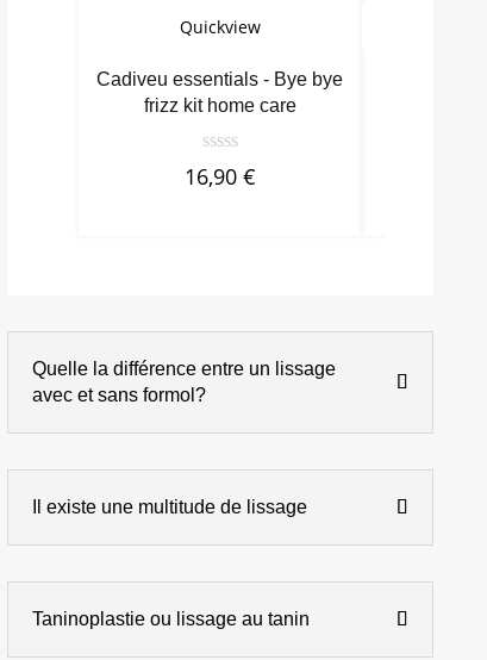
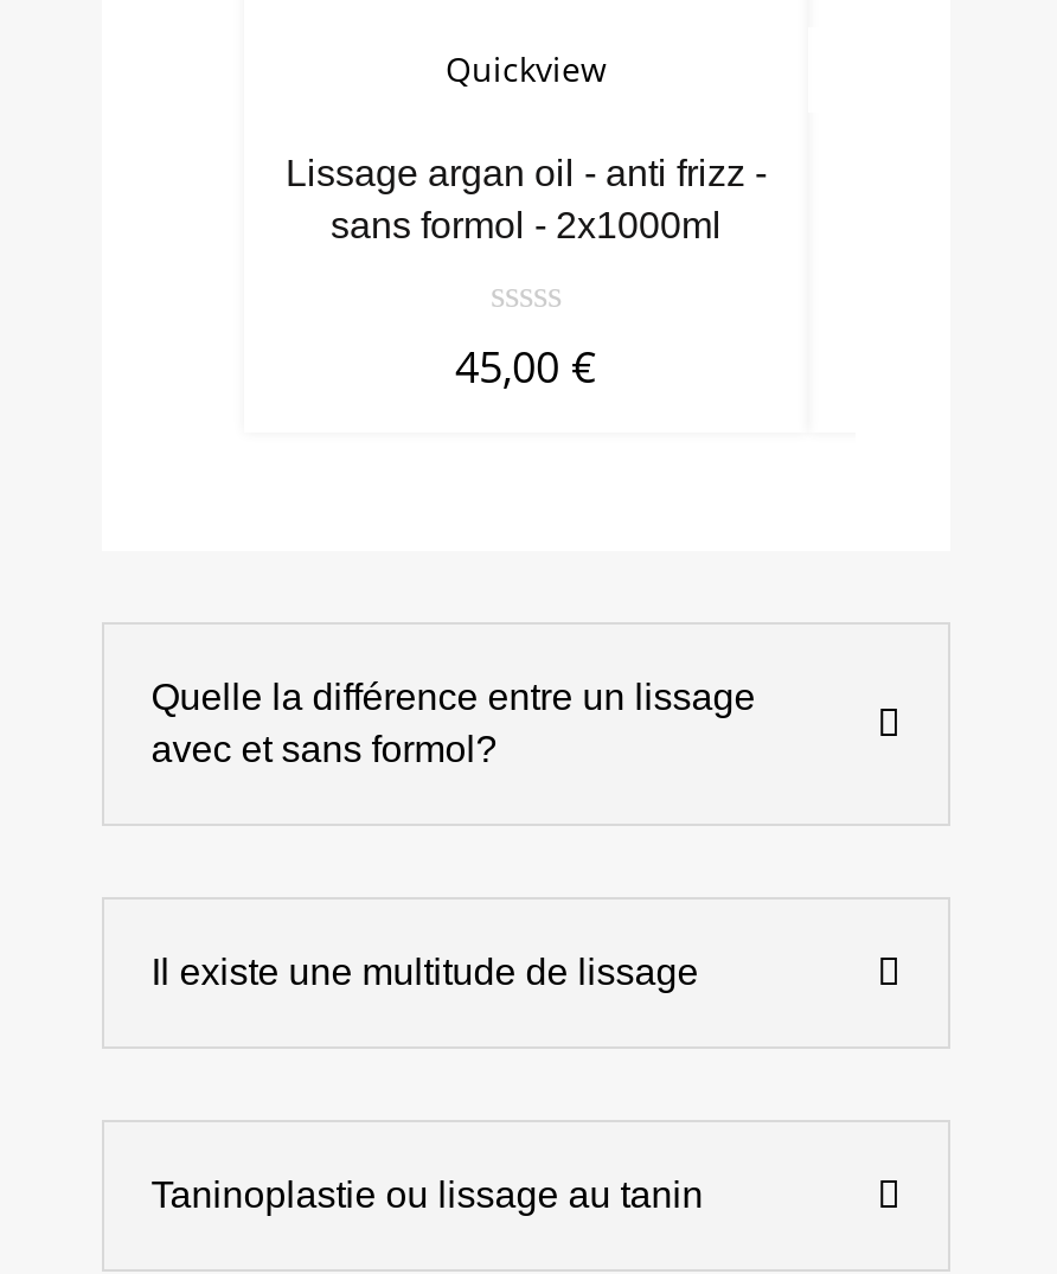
- Cadiveu essentials - Bye bye
- frizz kit home care
+ Lissage argan oil - anti frizz -
+ sans formol - 2x1000ml

- 16,90 €
+ 45,00 €
